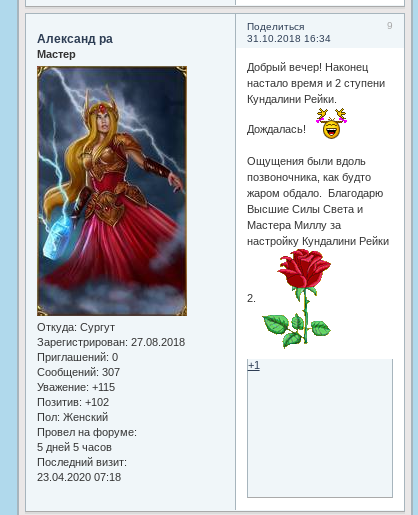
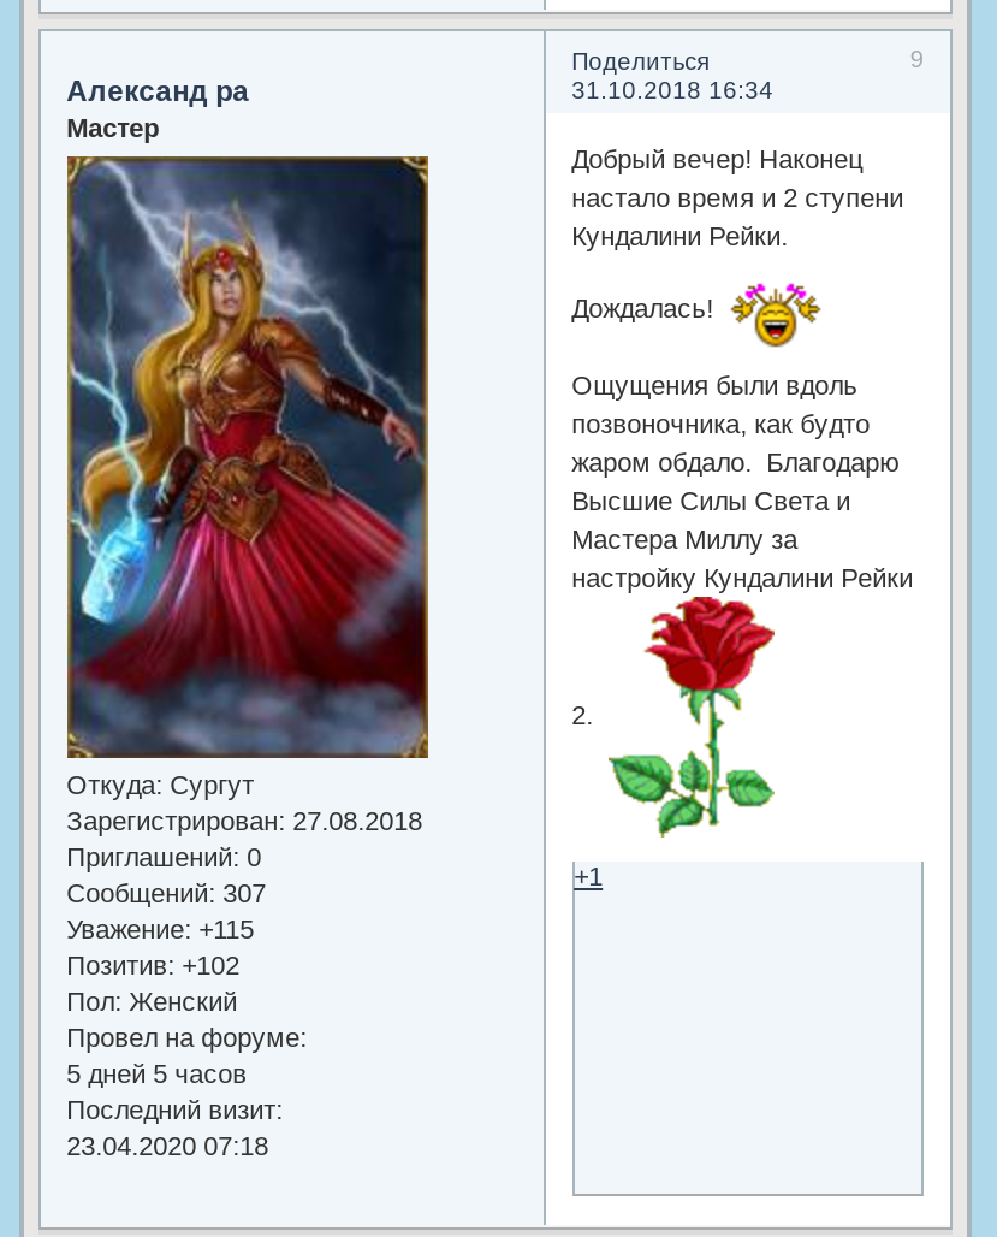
- [image]
+ [image]
